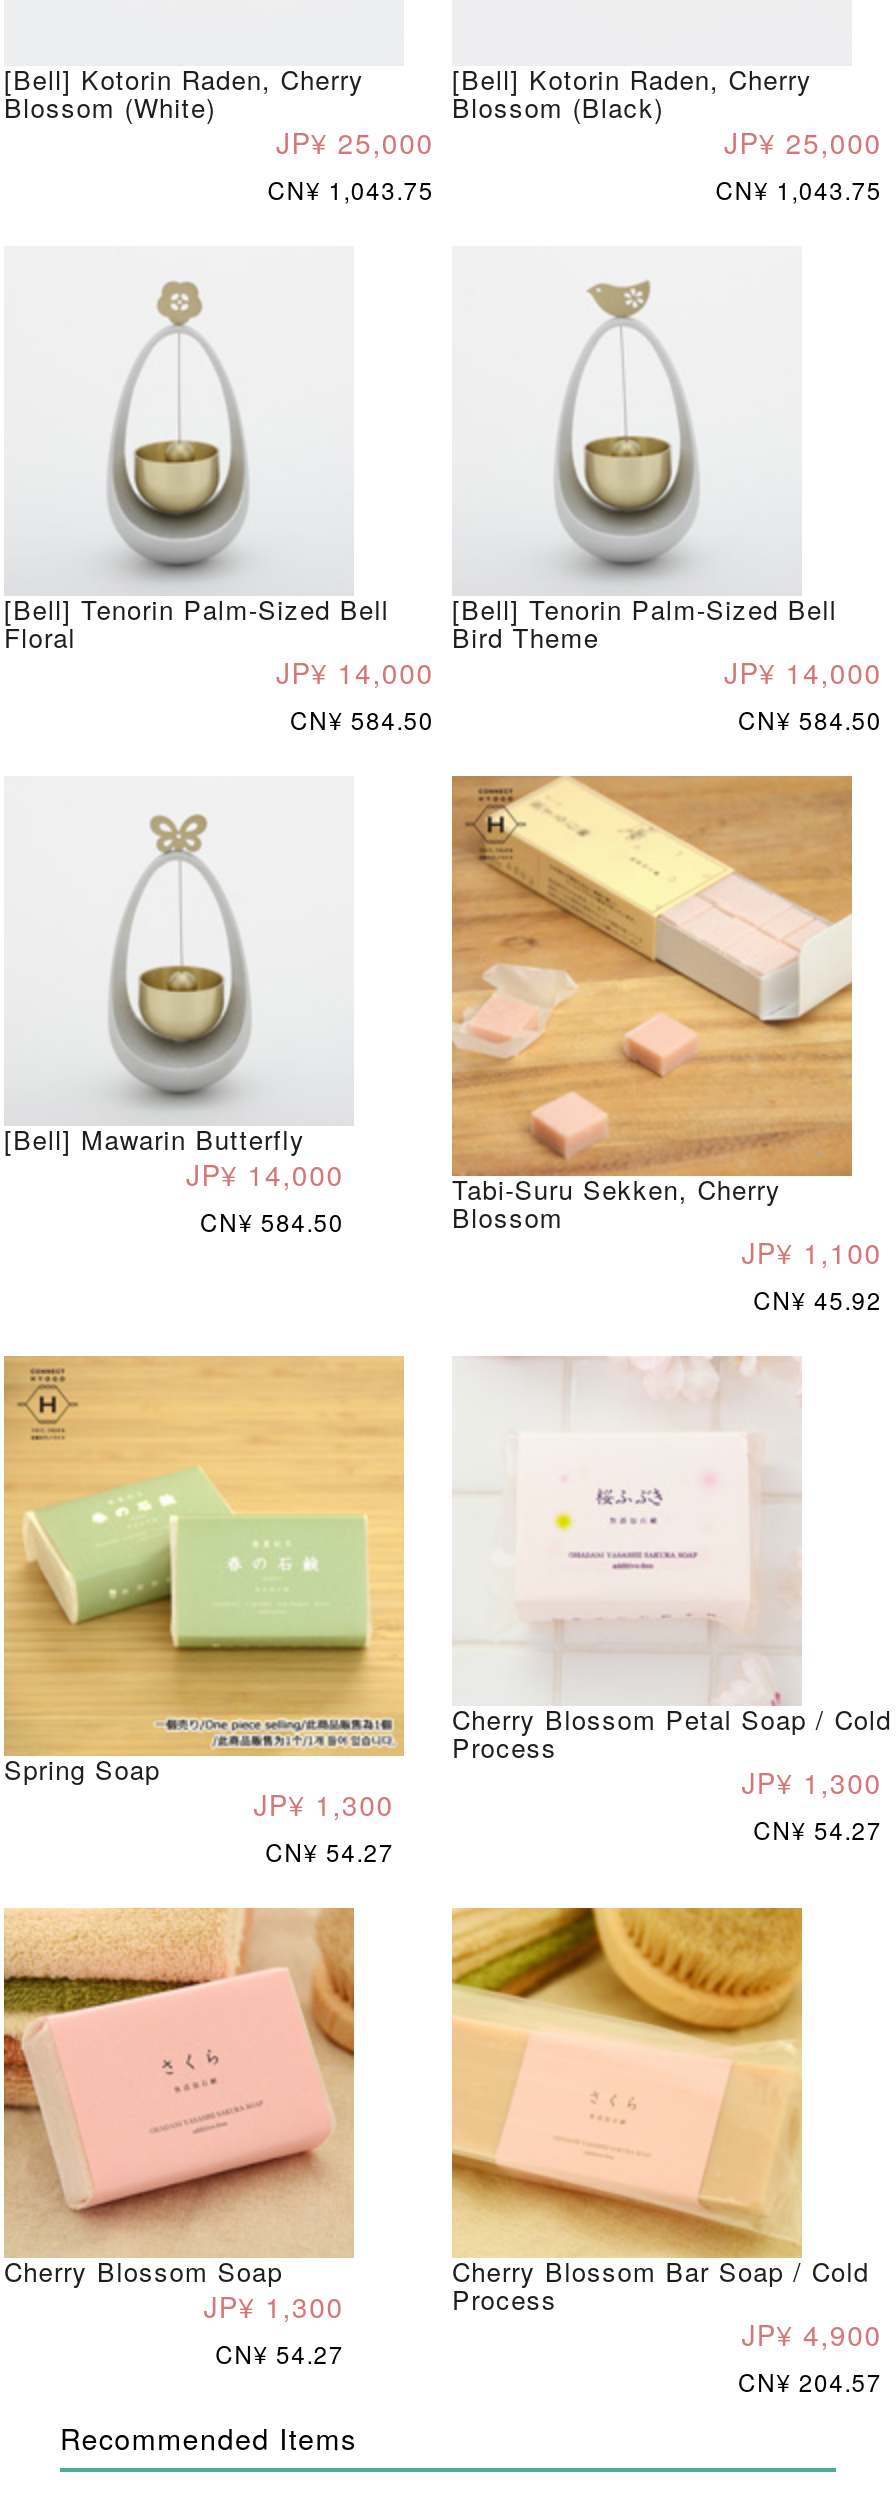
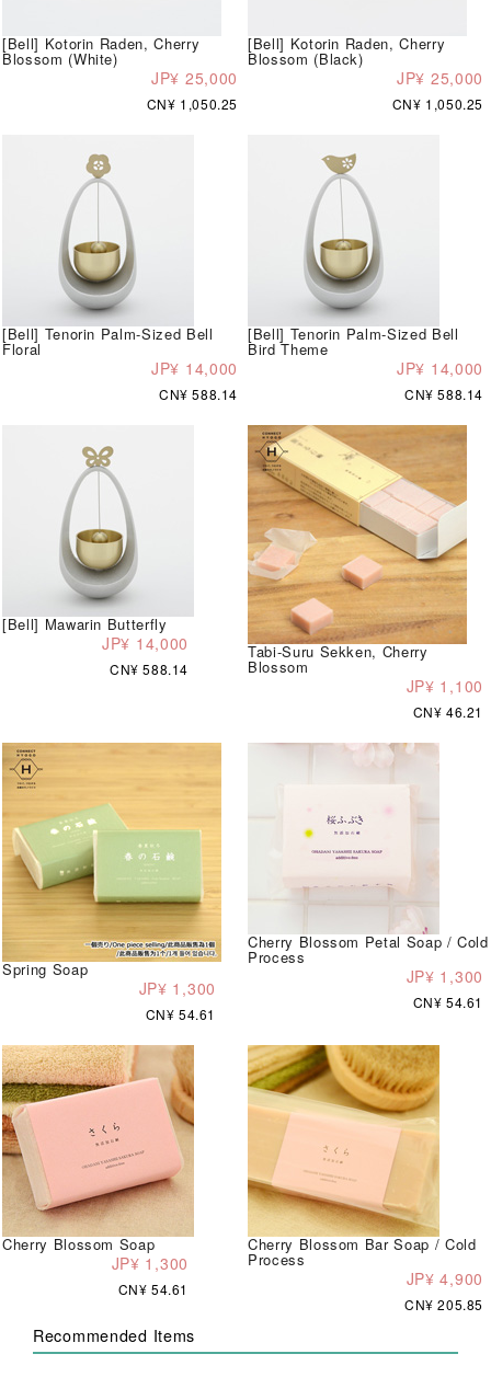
- CN¥ 1,043.75
+ CN¥ 1,050.25

- CN¥ 1,043.75
+ CN¥ 1,050.25

- CN¥ 584.50
+ CN¥ 588.14

- CN¥ 584.50
+ CN¥ 588.14

- CN¥ 584.50
+ CN¥ 588.14

- CN¥ 45.92
+ CN¥ 46.21

- CN¥ 54.27
+ CN¥ 54.61

- CN¥ 54.27
+ CN¥ 54.61

- CN¥ 54.27
+ CN¥ 54.61

- CN¥ 204.57
+ CN¥ 205.85
